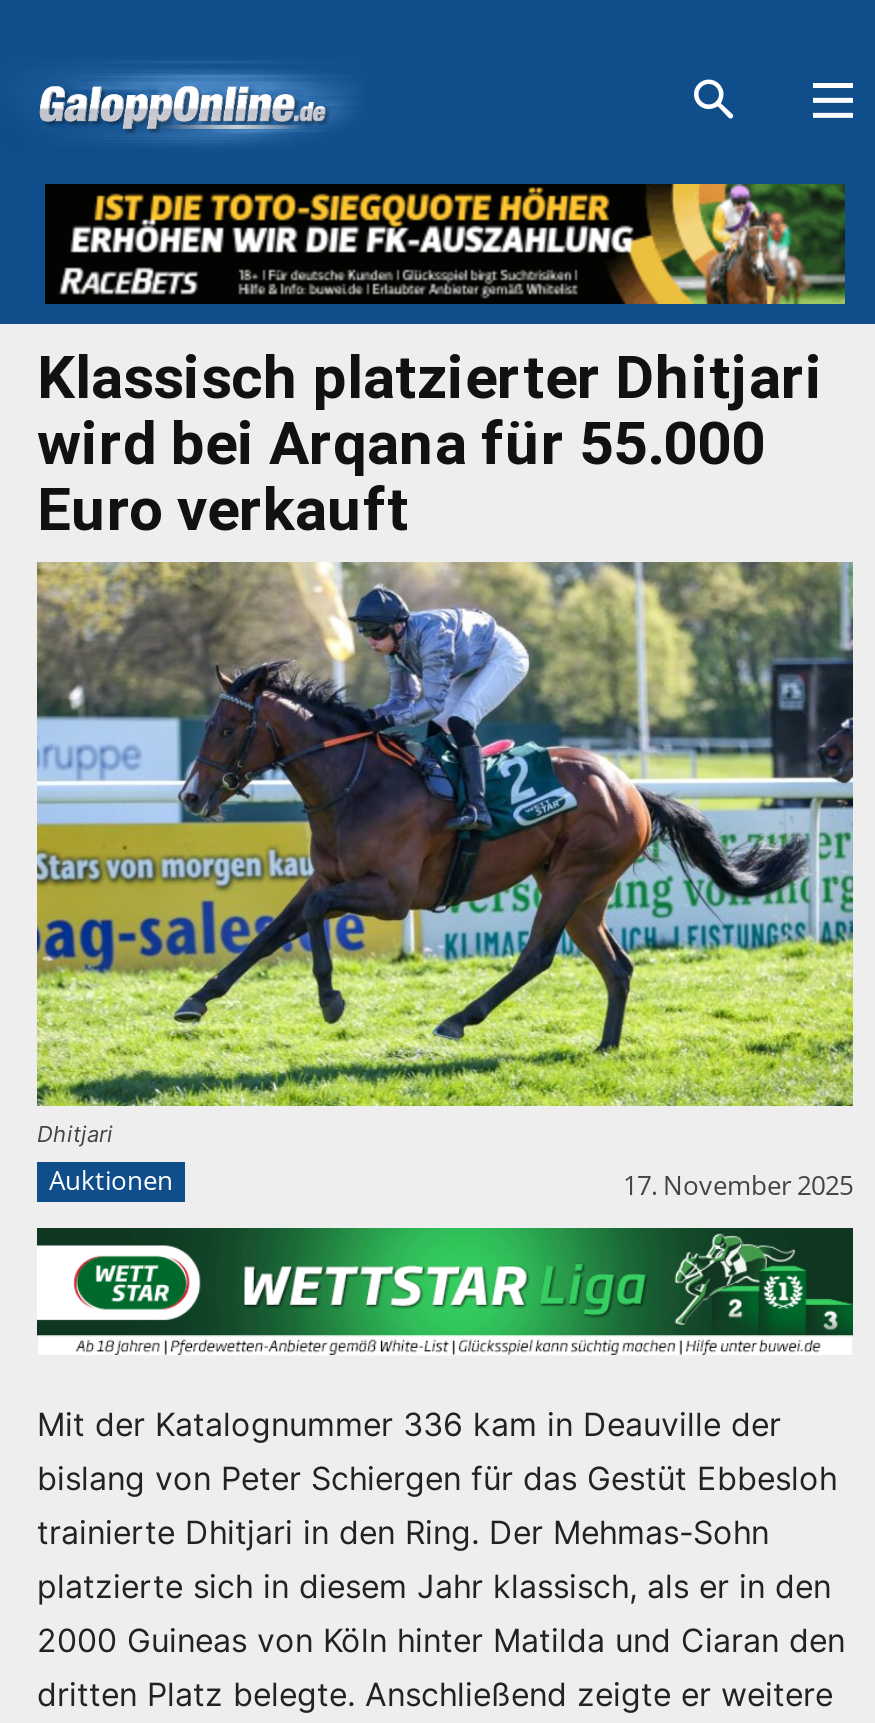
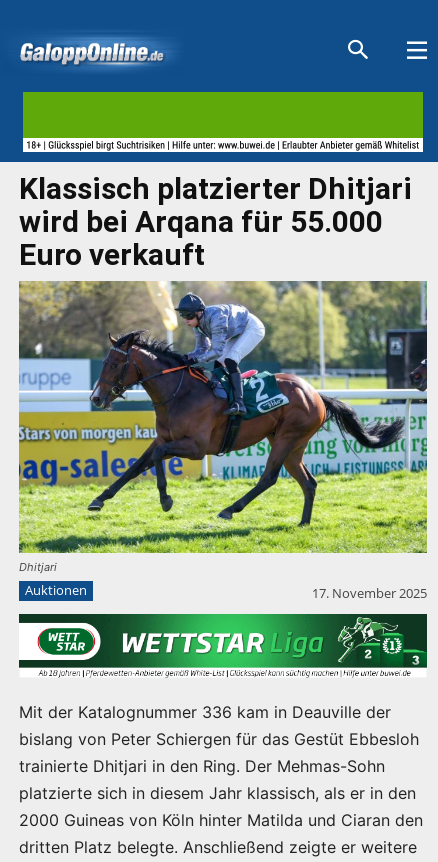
- [image]
+ [image]
